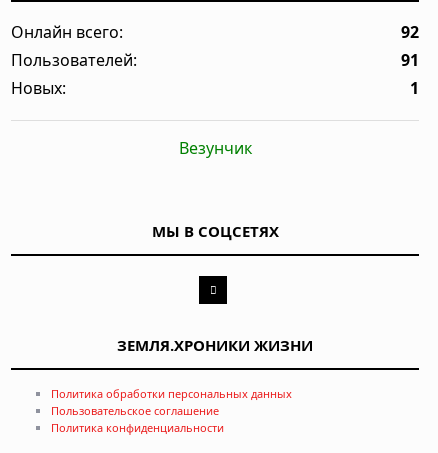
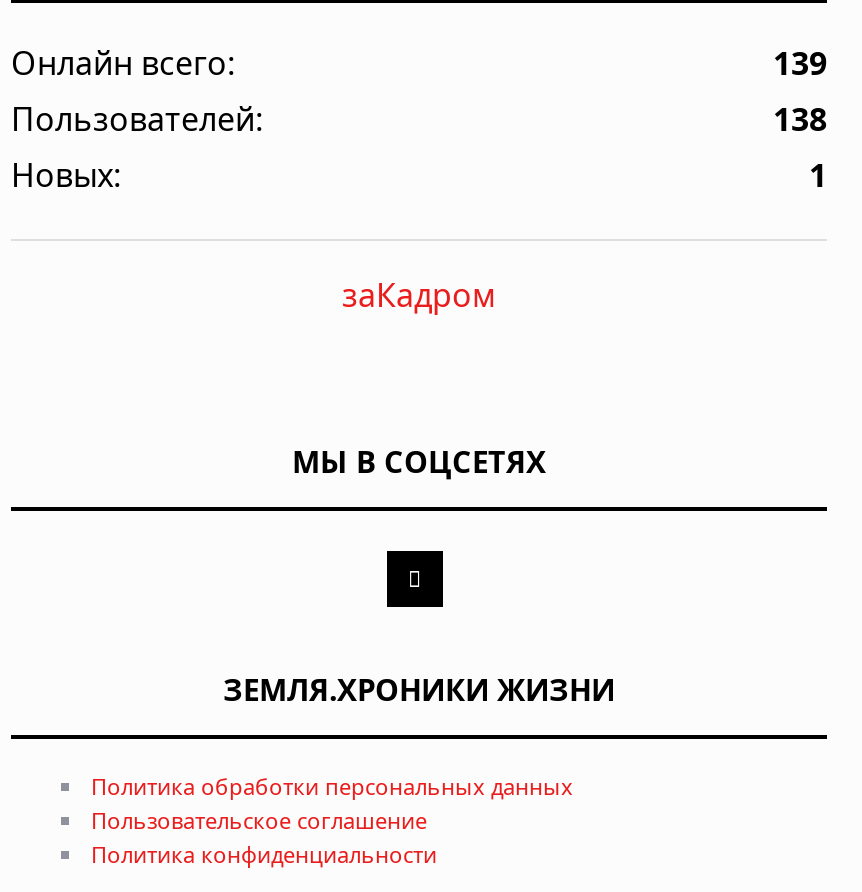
- 92
+ 139

- 91
+ 138

- Везунчик
+ заКадром
